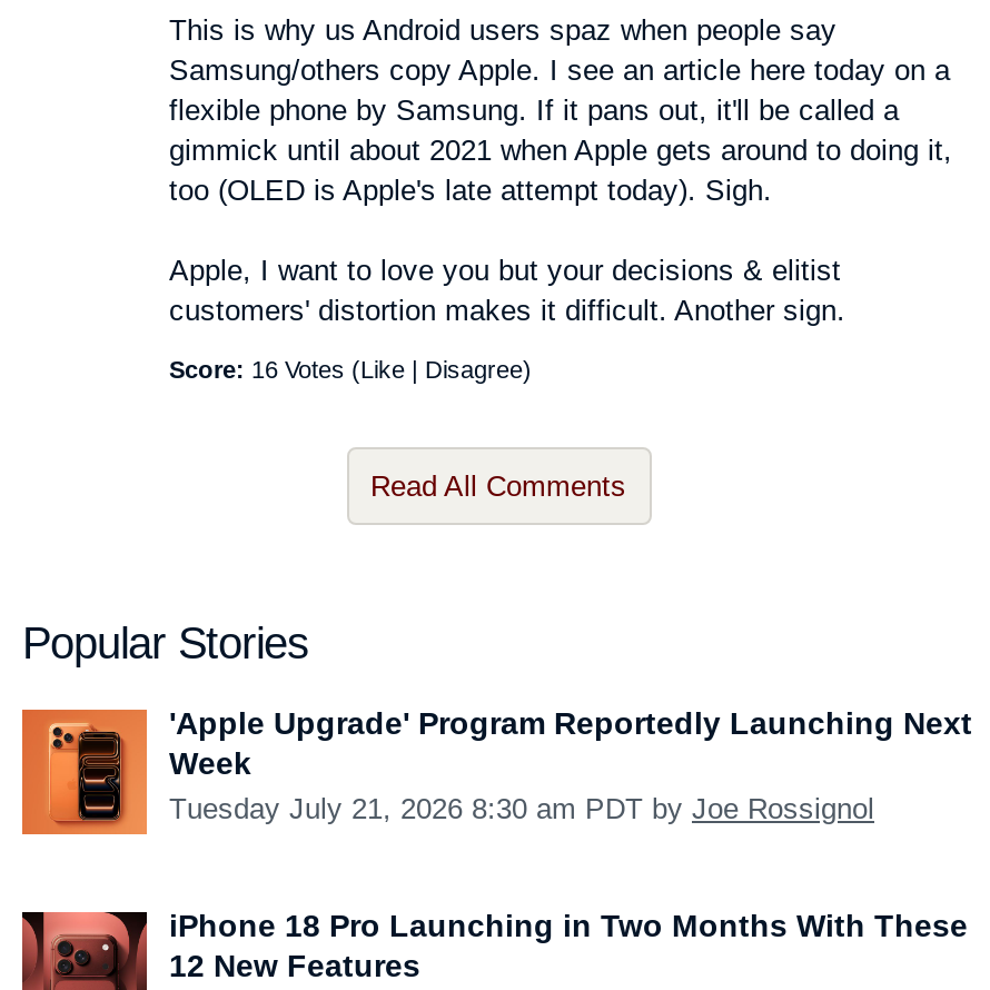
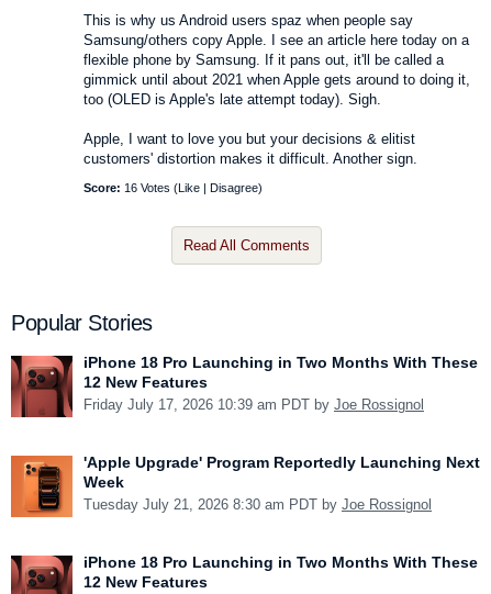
+ [image]
+ iPhone 18 Pro Launching in Two Months With These
+ 12 New Features
+ Friday July 17, 2026 10:39 am PDT by Joe Rossignol
